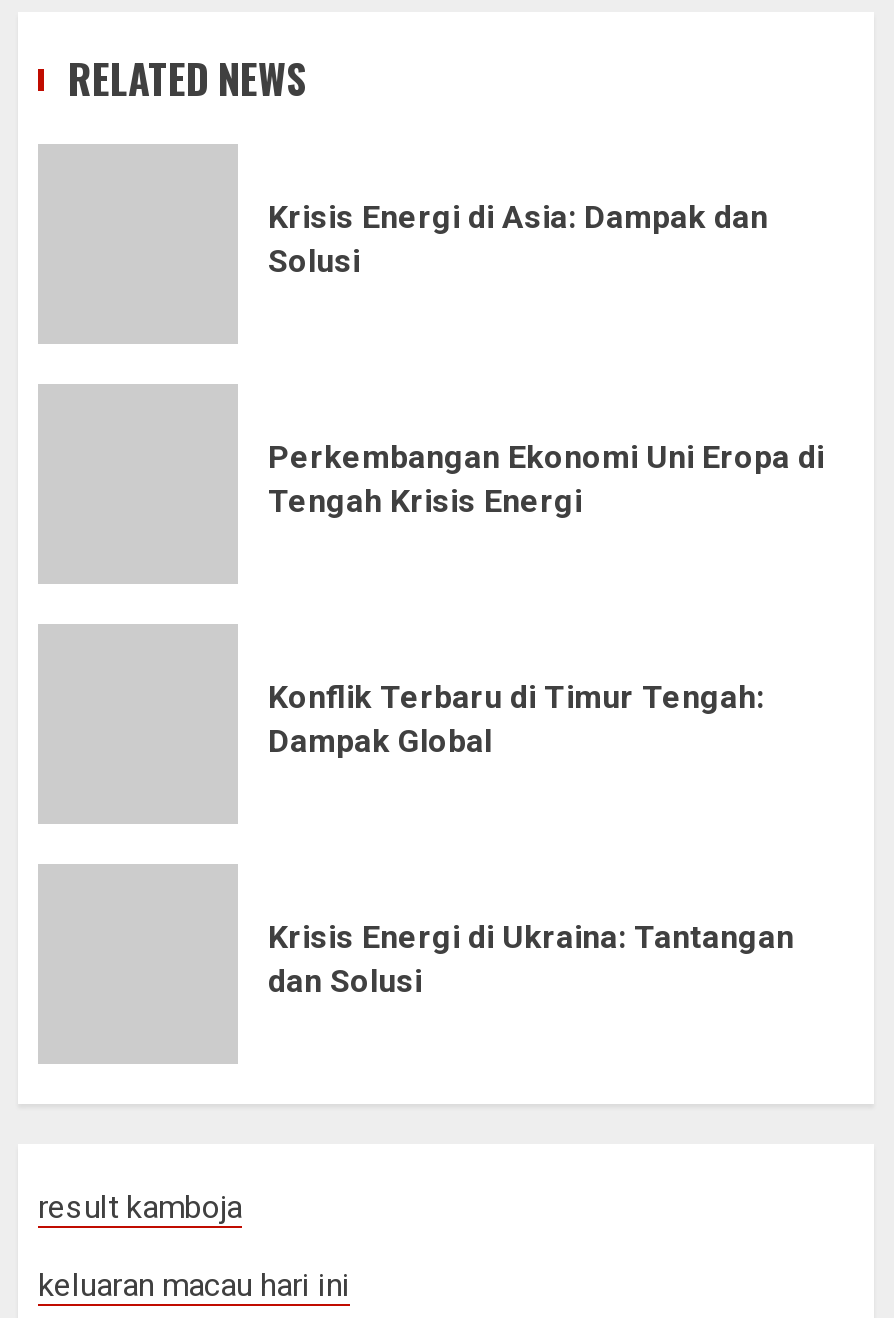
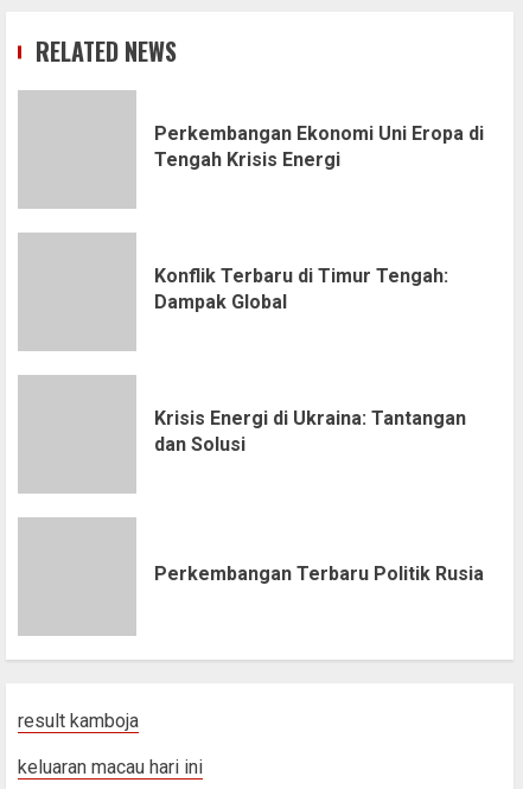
- Krisis Energi di Asia: Dampak dan
- Solusi

moved up: Perkembangan Ekonomi Uni Eropa di | Tengah Krisis Energi | Konflik Terbaru di Timur Tengah: | Dampak Global | Krisis Energi di Ukraina: Tantangan | dan Solusi

+ Perkembangan Terbaru Politik Rusia
